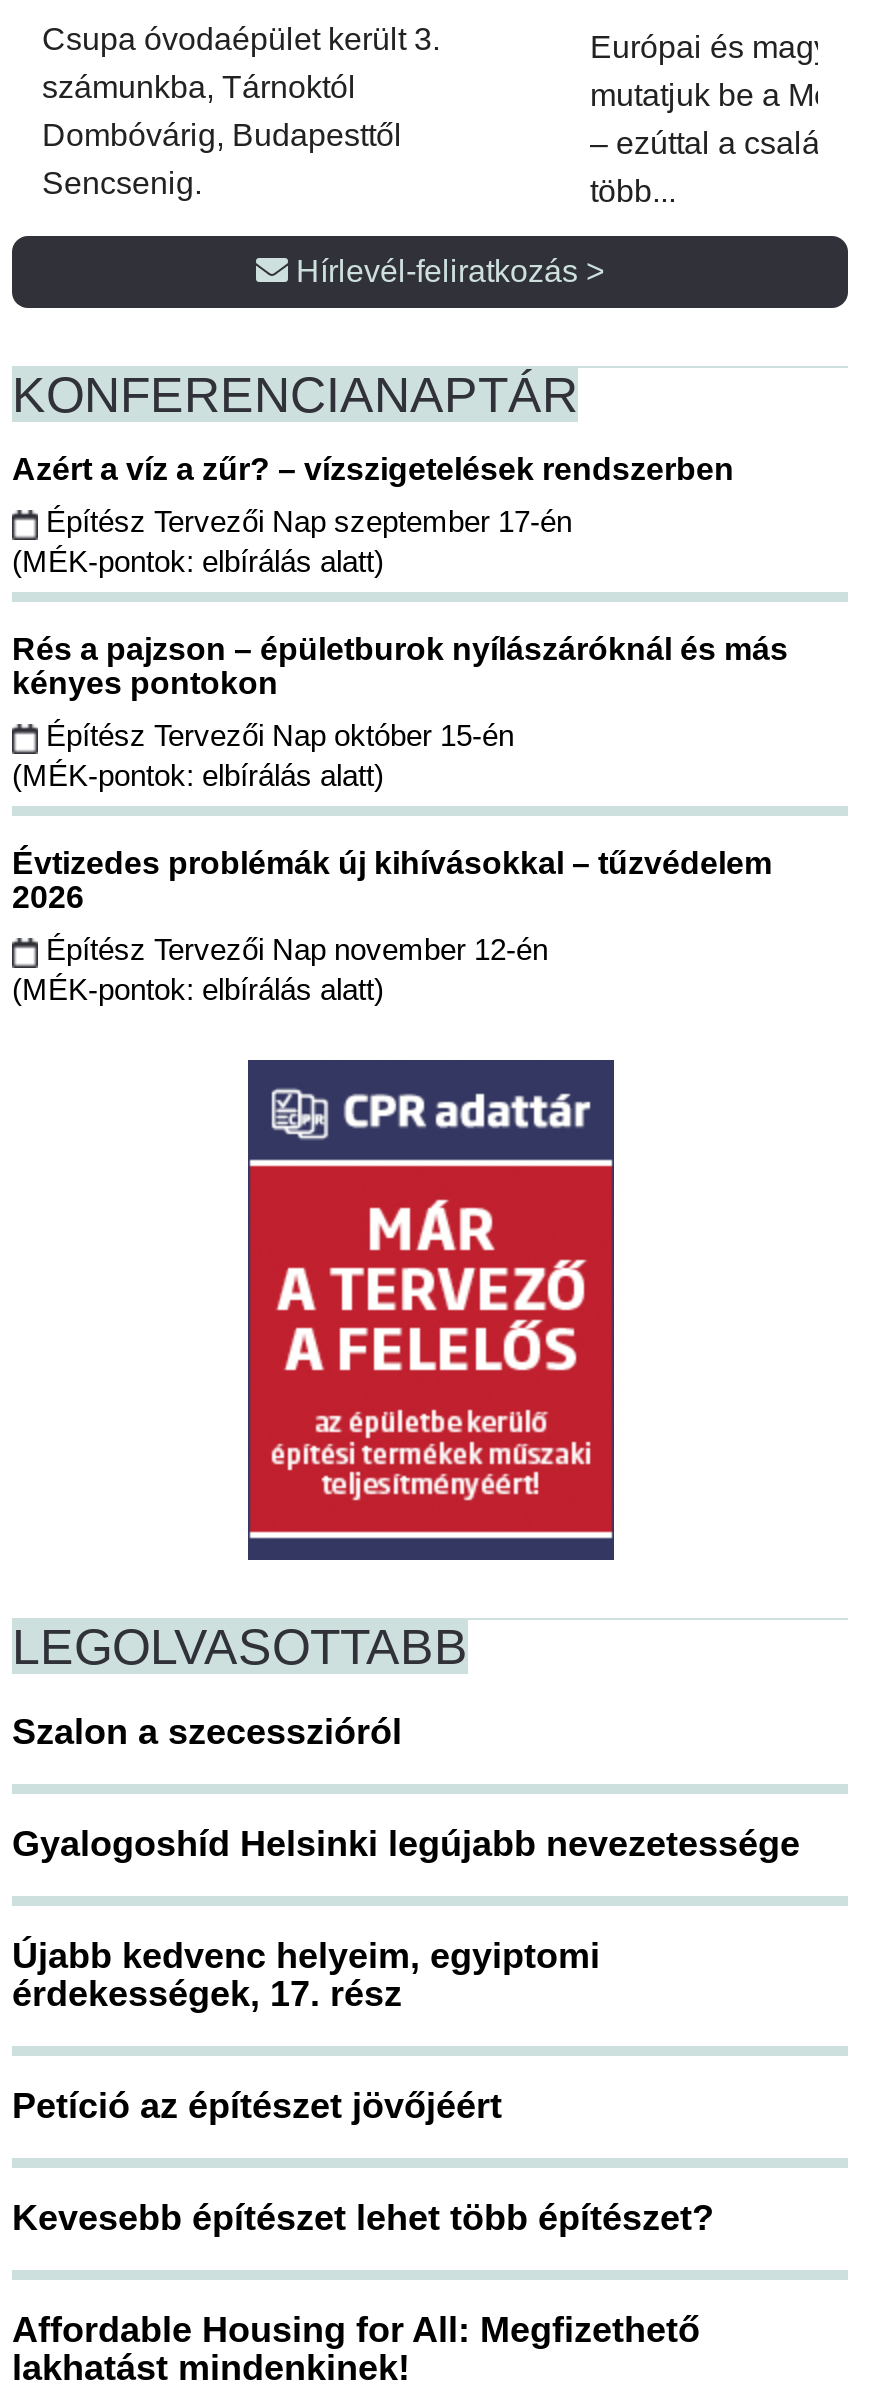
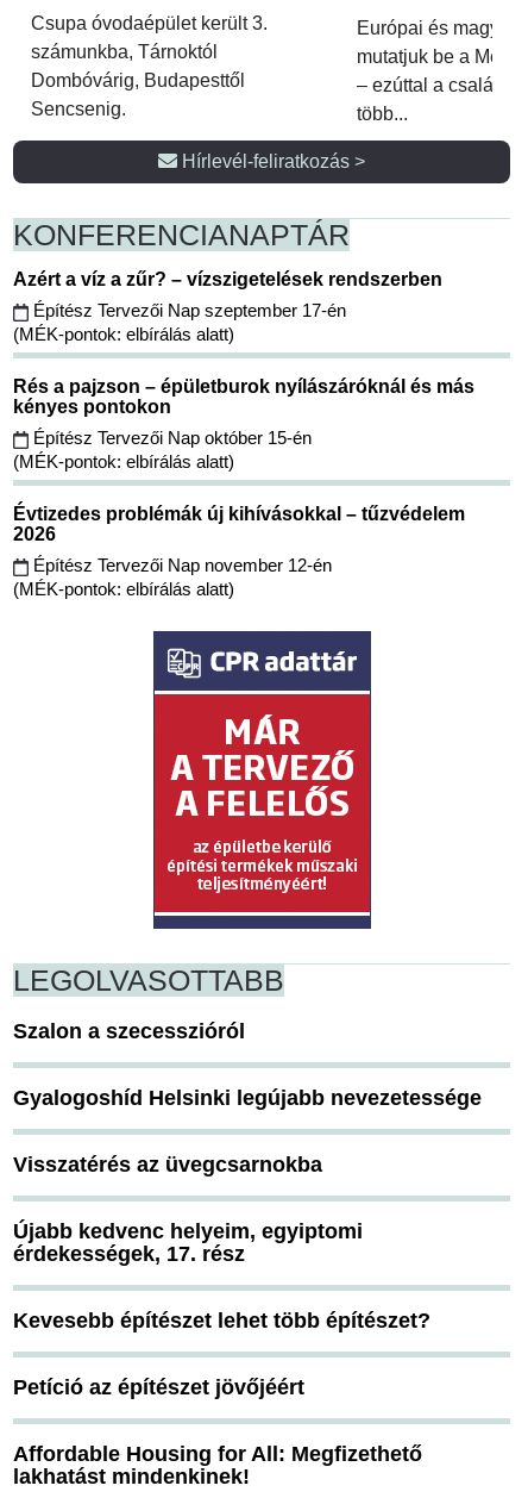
+ Visszatérés az üvegcsarnokba

moved down: Petíció az építészet jövőjéért
